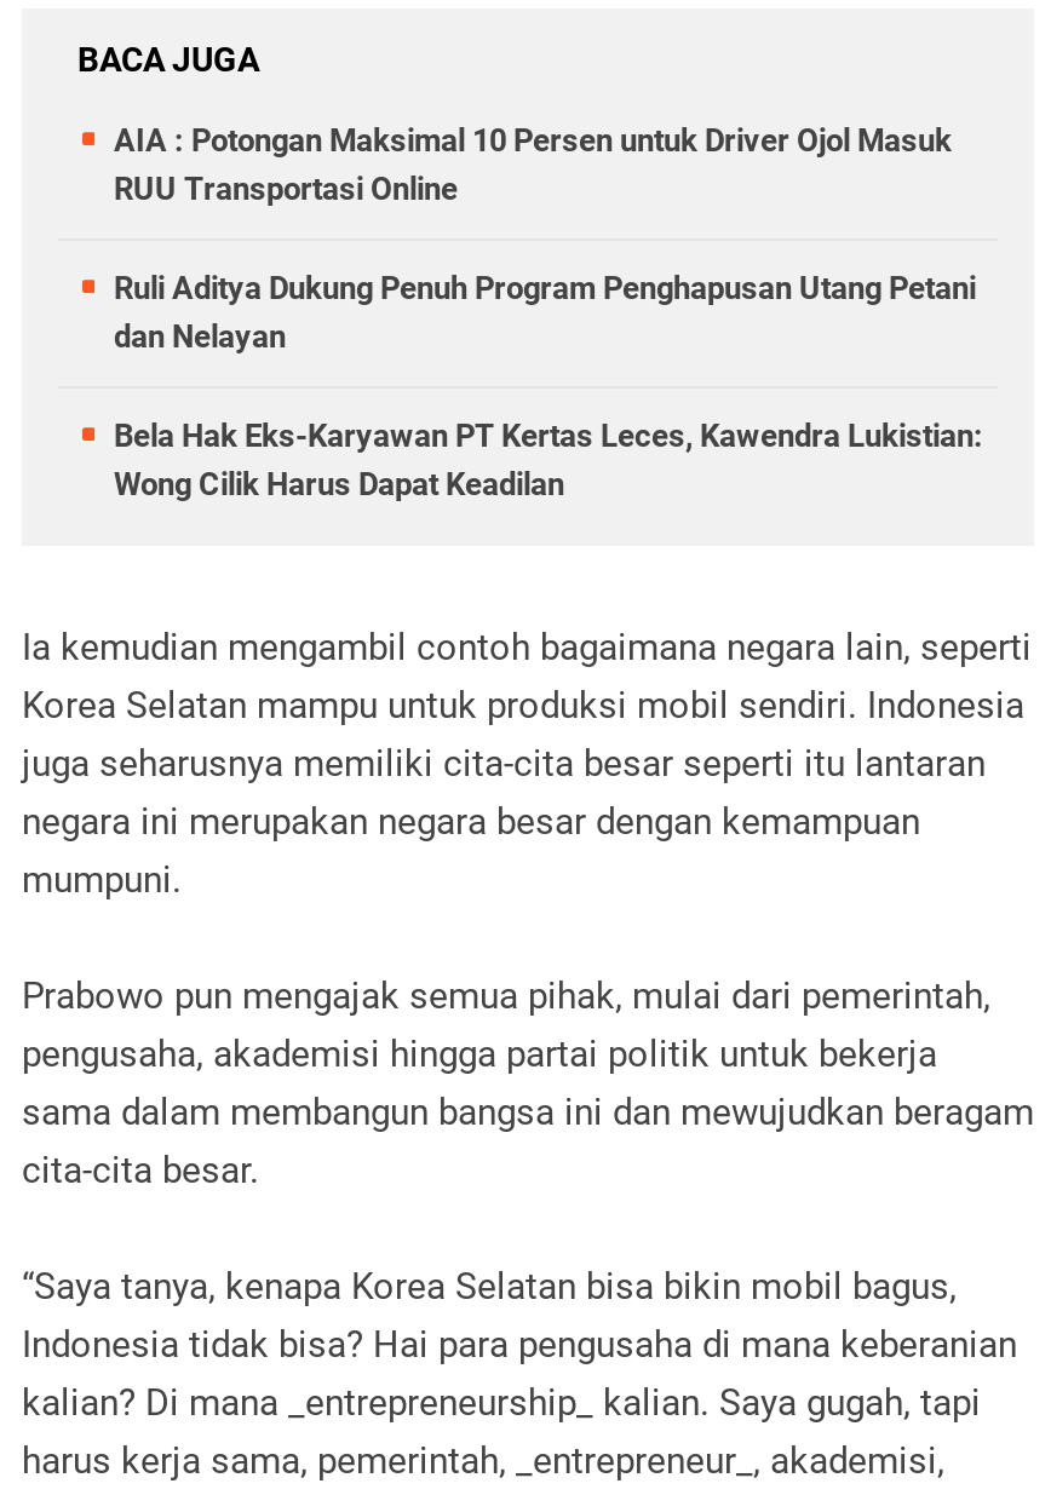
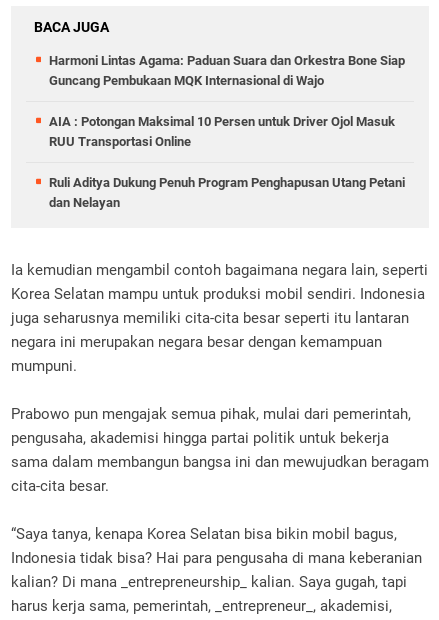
+ Harmoni Lintas Agama: Paduan Suara dan Orkestra Bone Siap
+ Guncang Pembukaan MQK Internasional di Wajo

moved down: AIA : Potongan Maksimal 10 Persen untuk Driver Ojol Masuk | RUU Transportasi Online | Ruli Aditya Dukung Penuh Program Penghapusan Utang Petani | dan Nelayan

- Bela Hak Eks-Karyawan PT Kertas Leces, Kawendra Lukistian:
- Wong Cilik Harus Dapat Keadilan
